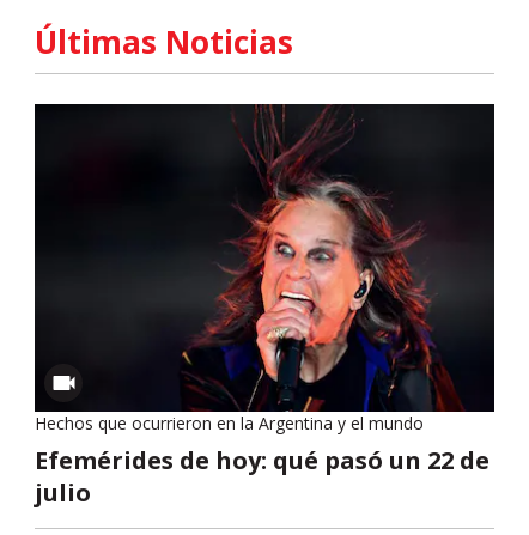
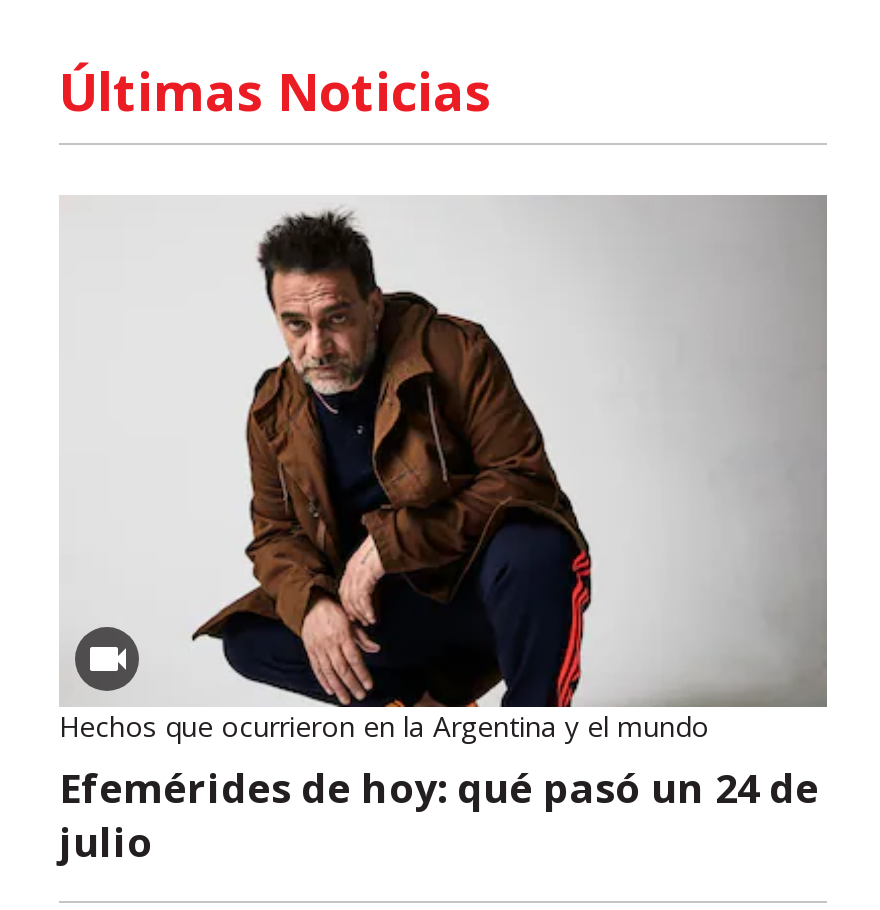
- [image]
- Efemérides de hoy: qué pasó un 22 de
+ [image]
+ Efemérides de hoy: qué pasó un 24 de
